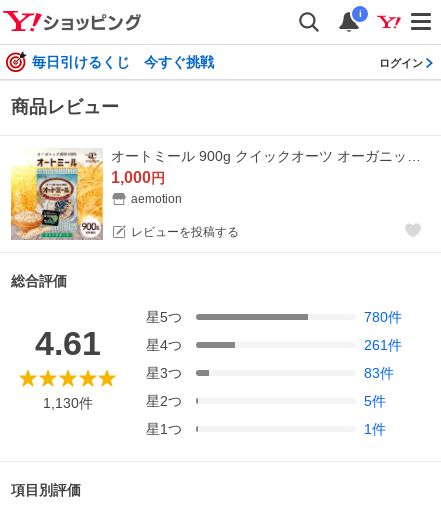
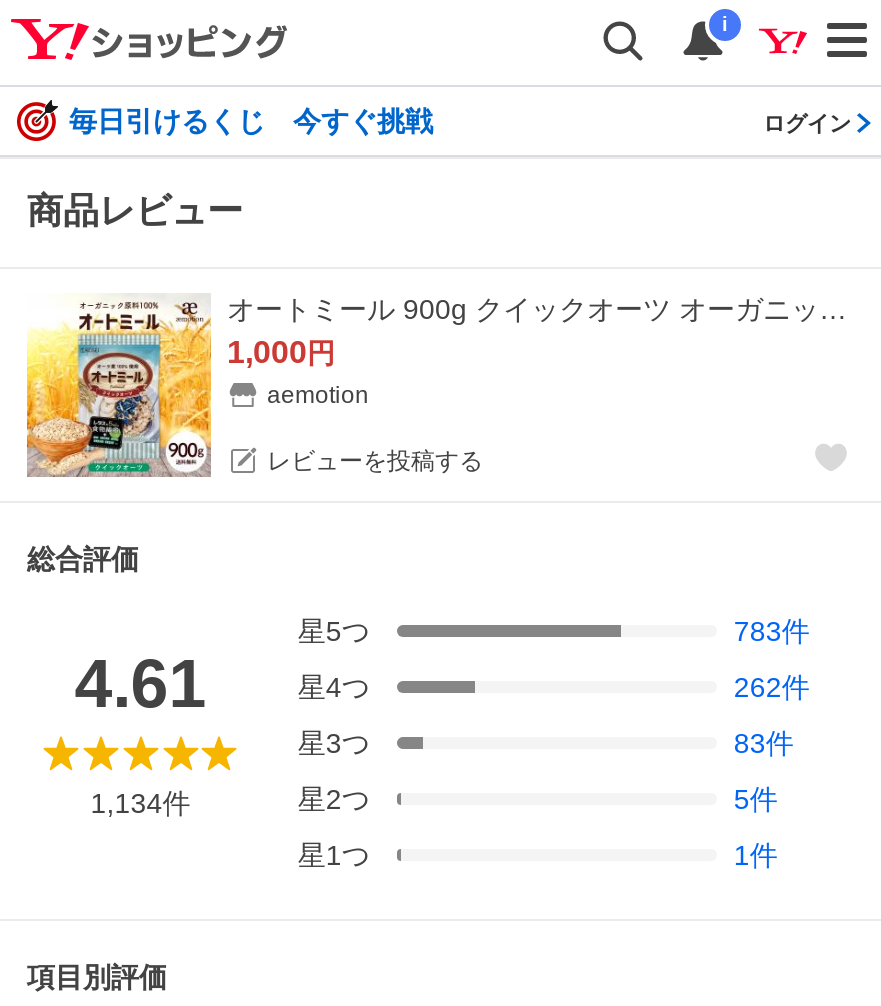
- 780件
+ 783件

- 261件
+ 262件

- 1,130件
+ 1,134件
